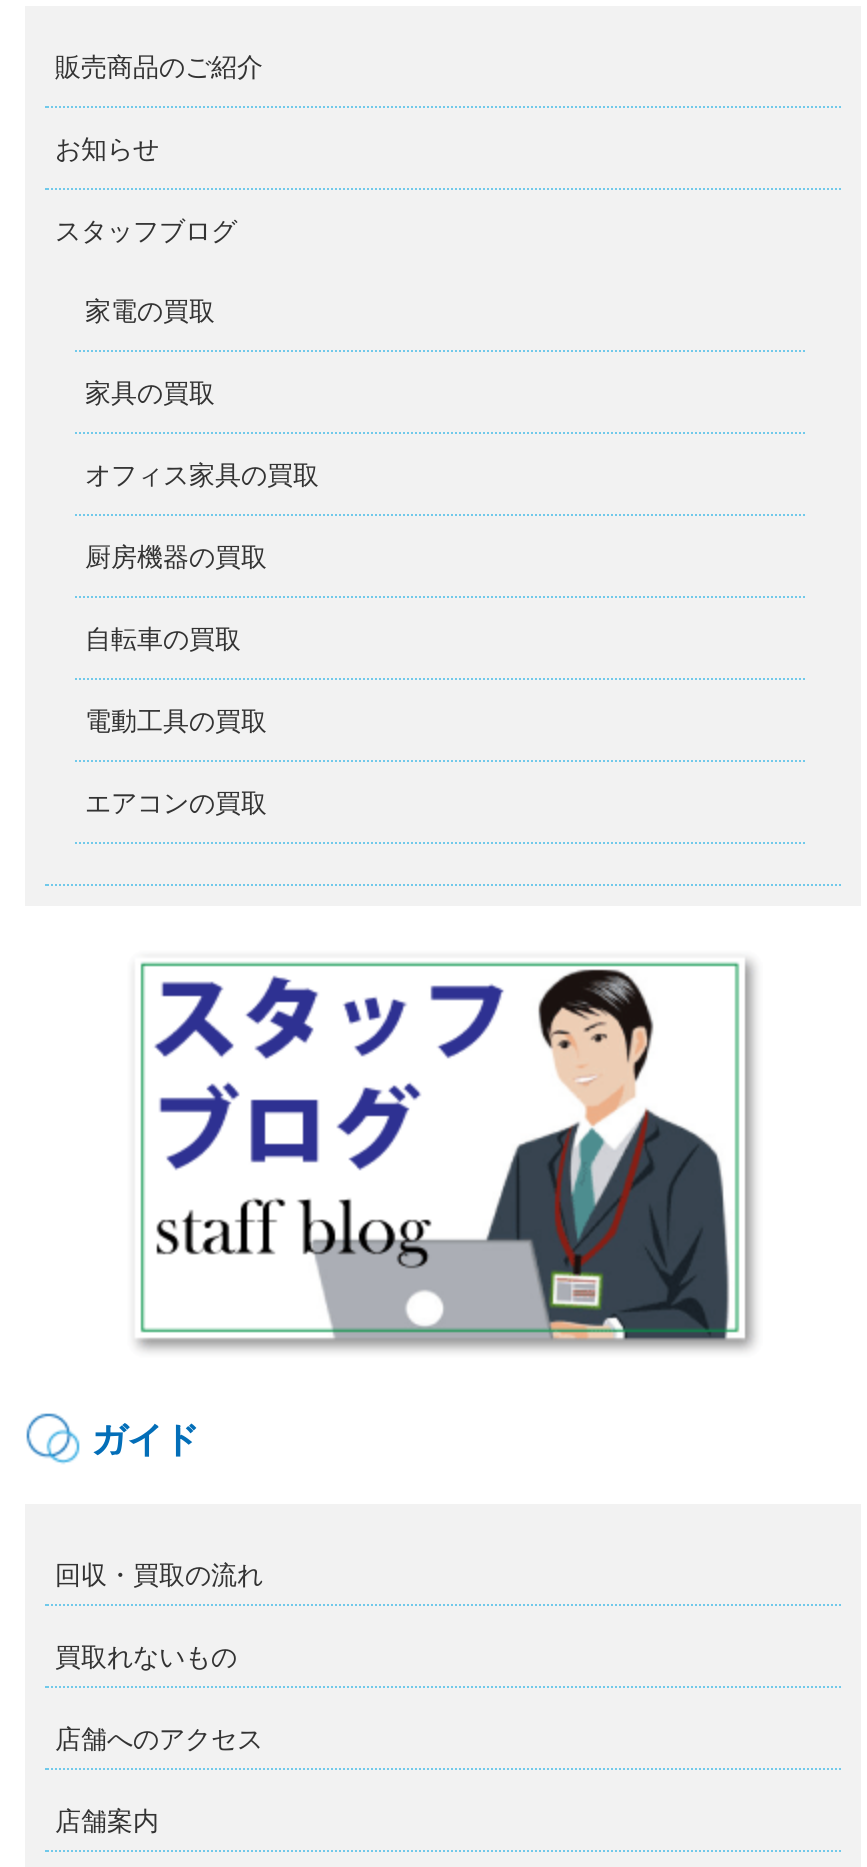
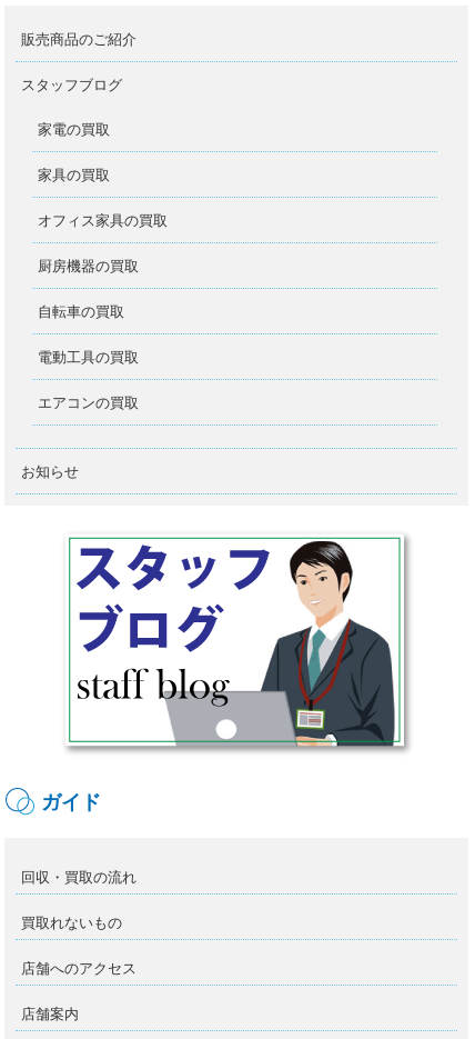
moved down: お知らせ

moved up: スタッフブログ | 家電の買取 | 家具の買取 | オフィス家具の買取 | 厨房機器の買取 | 自転車の買取 | 電動工具の買取 | エアコンの買取
